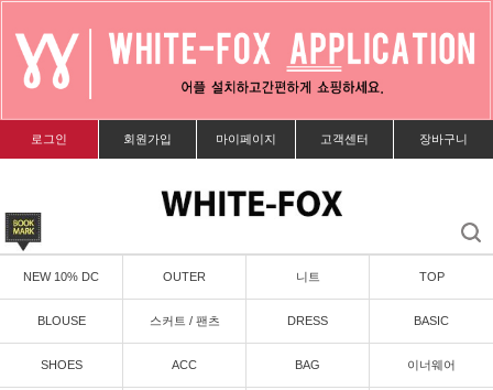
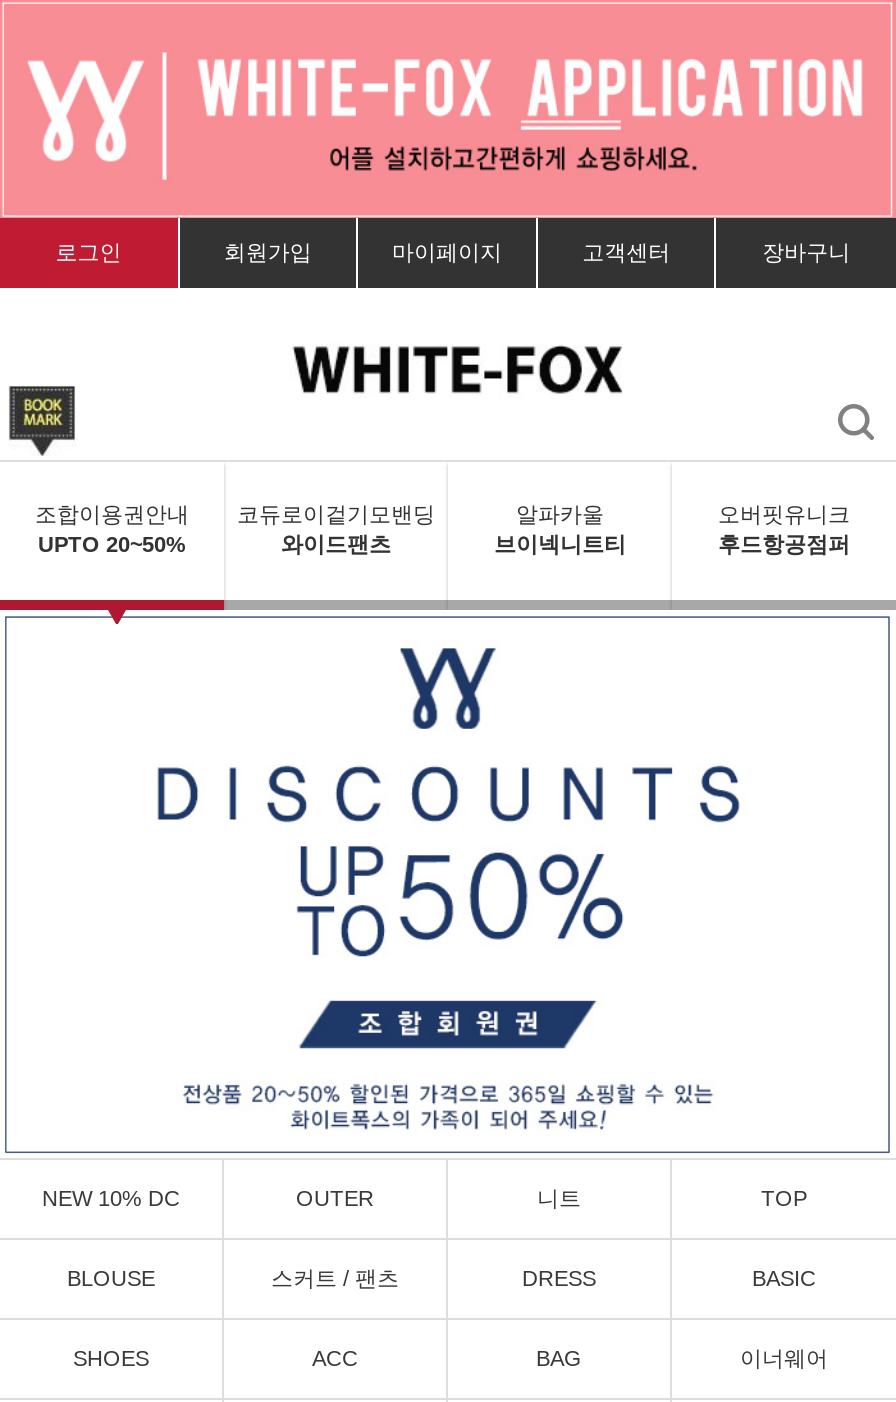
+ [image]

+ 조합이용권안내
+ UPTO 20~50%

+ 코듀로이겉기모밴딩
+ 와이드팬츠

+ 알파카울
+ 브이넥니트티

+ 오버핏유니크
+ 후드항공점퍼
